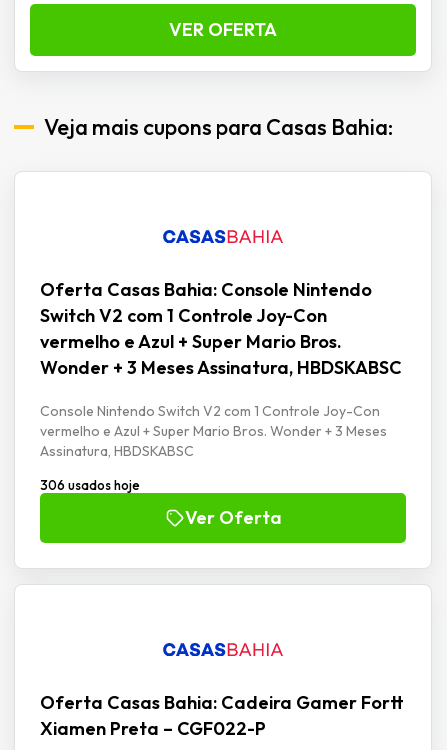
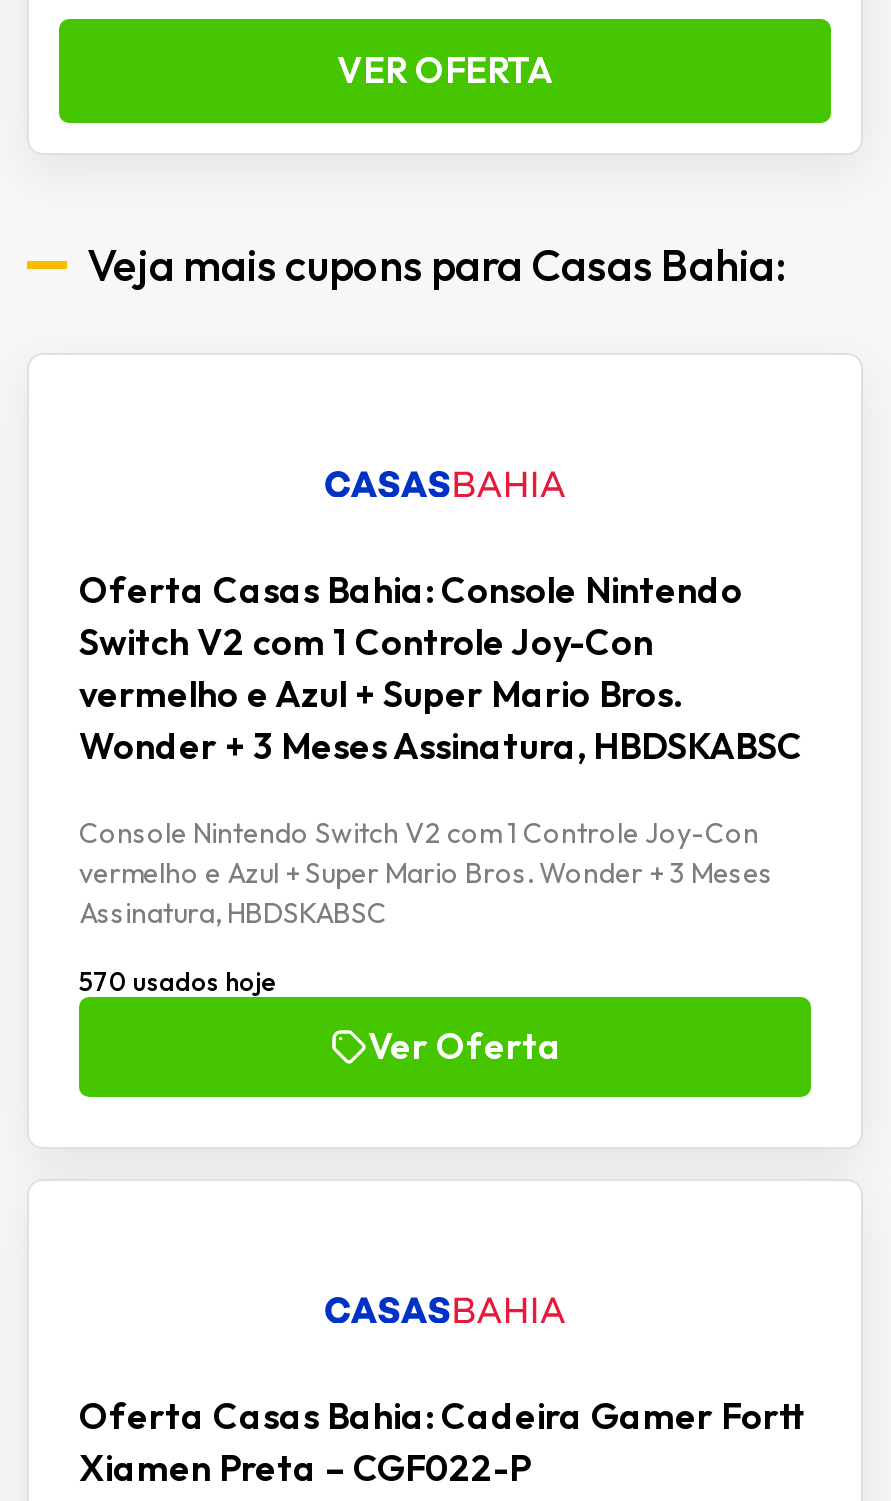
- 306 usados hoje
+ 570 usados hoje
